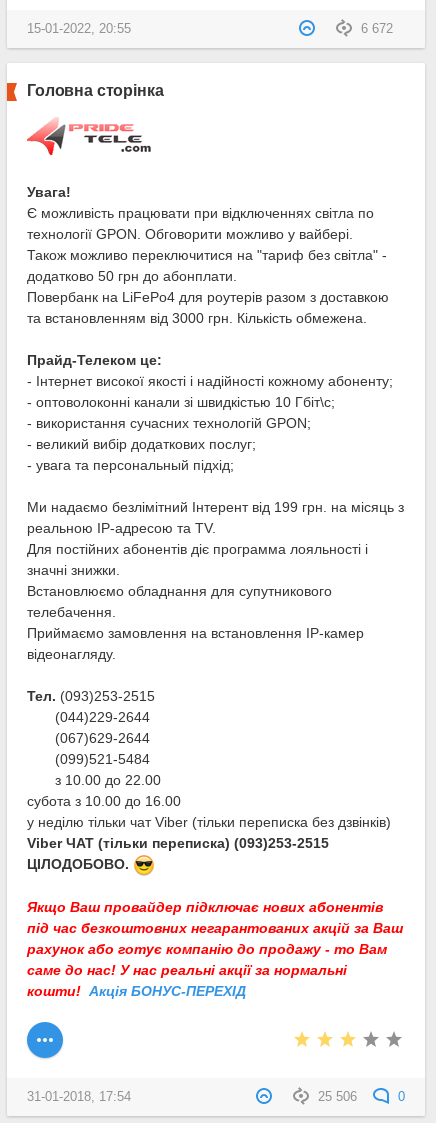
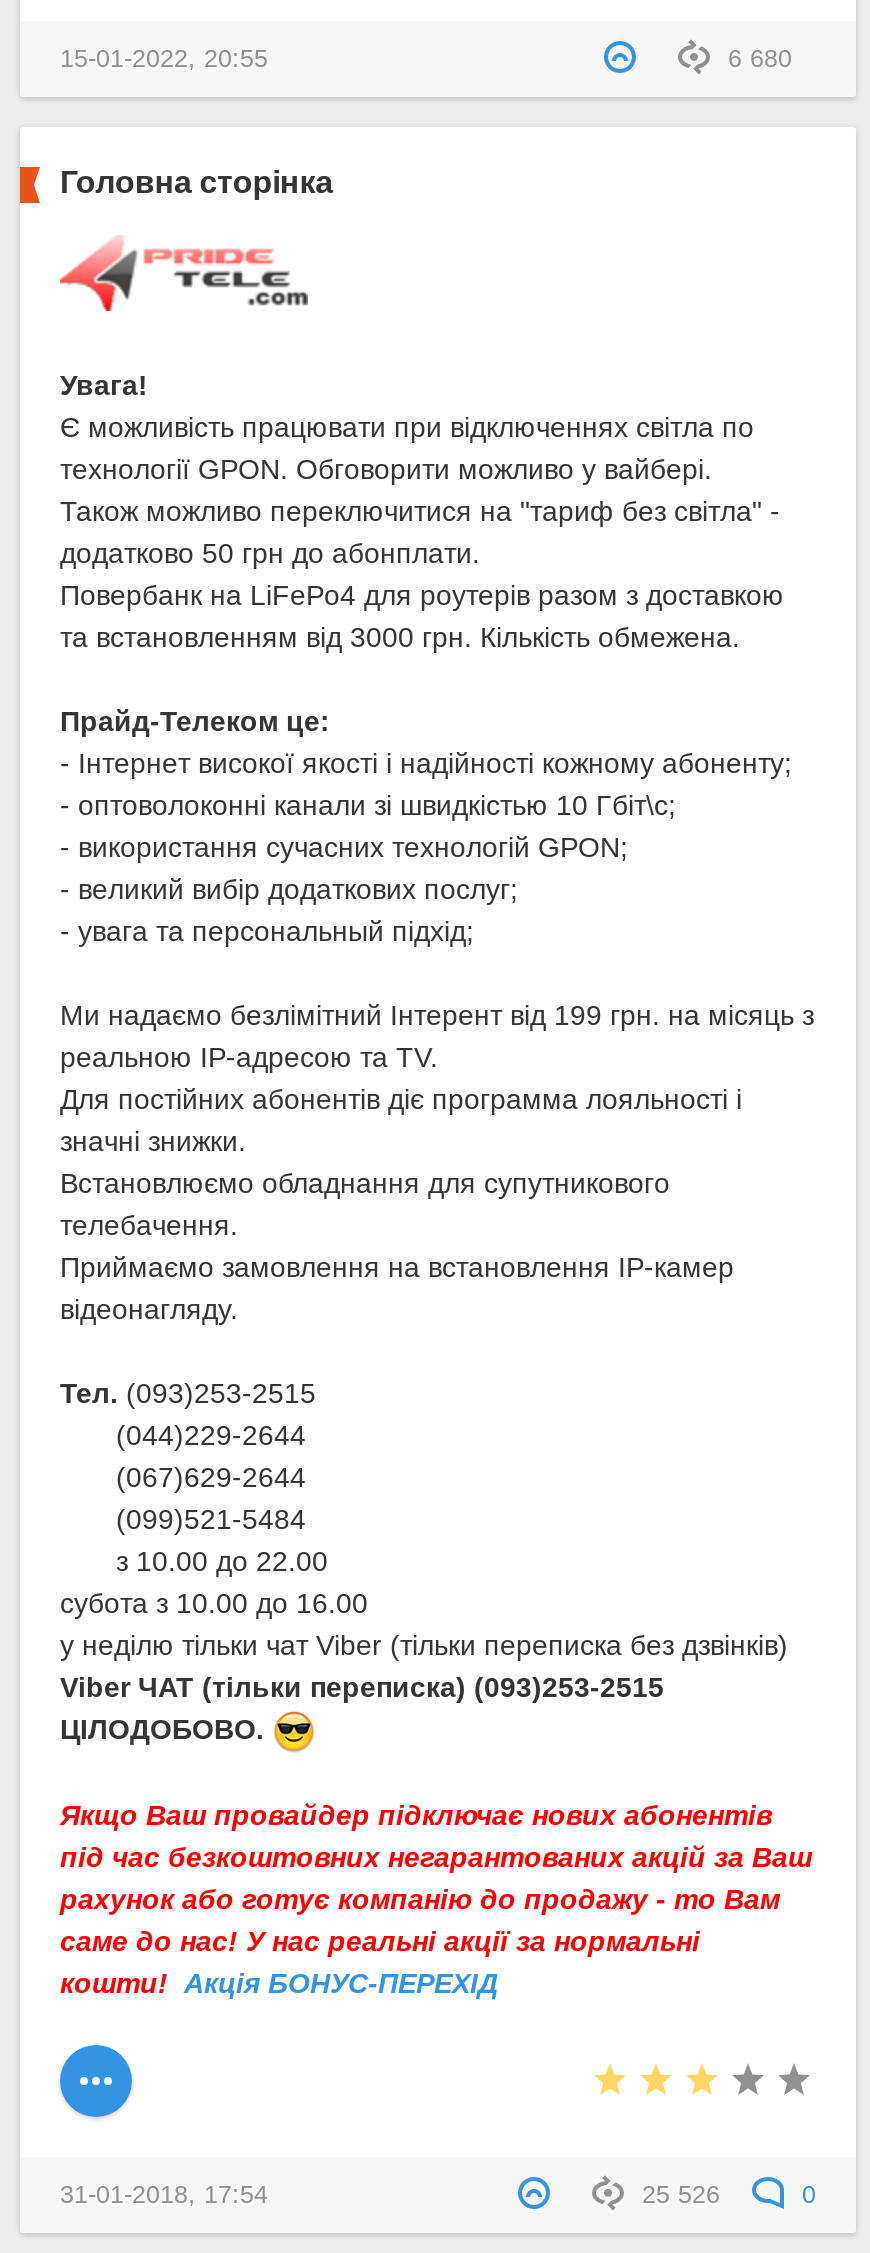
- 6 672
+ 6 680

- 25 506
+ 25 526
